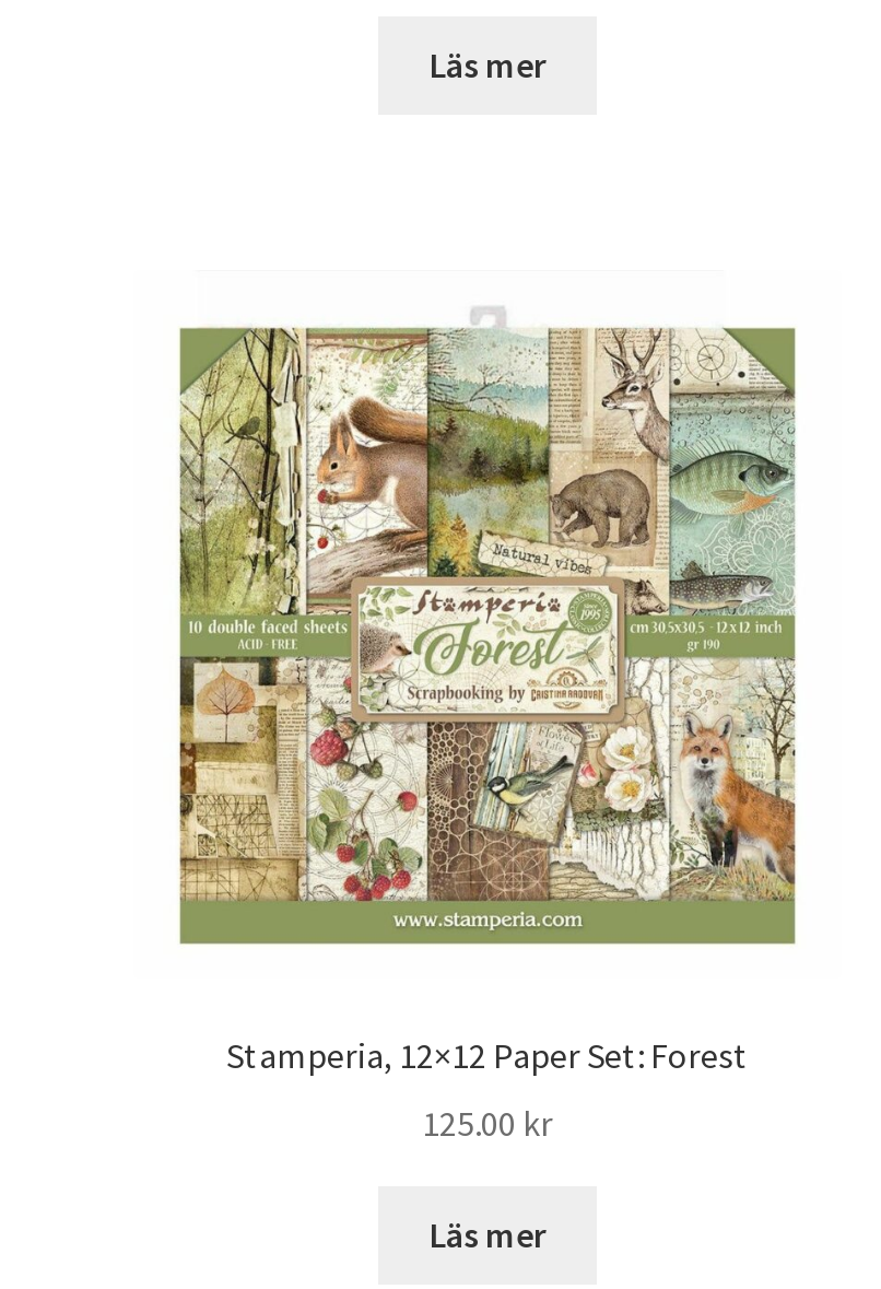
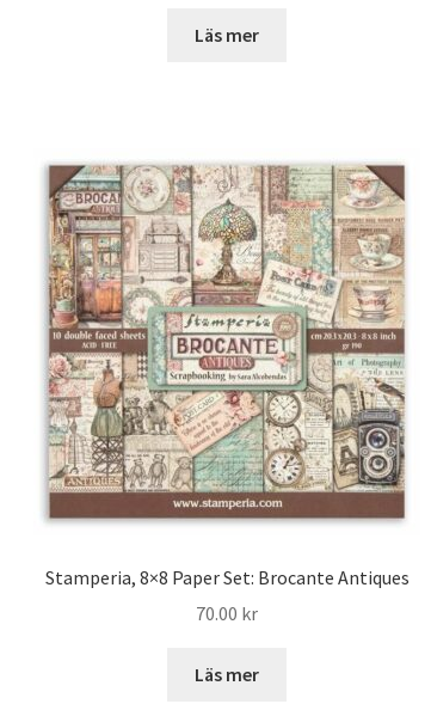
- [image]
- Stamperia, 12×12 Paper Set: Forest
+ [image]
+ Stamperia, 8×8 Paper Set: Brocante Antiques

- 125.00 kr
+ 70.00 kr
